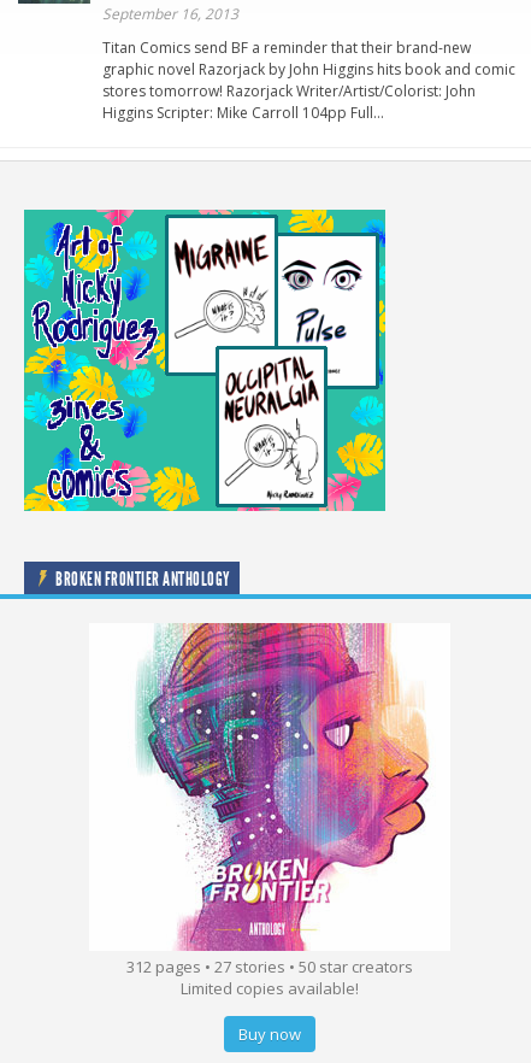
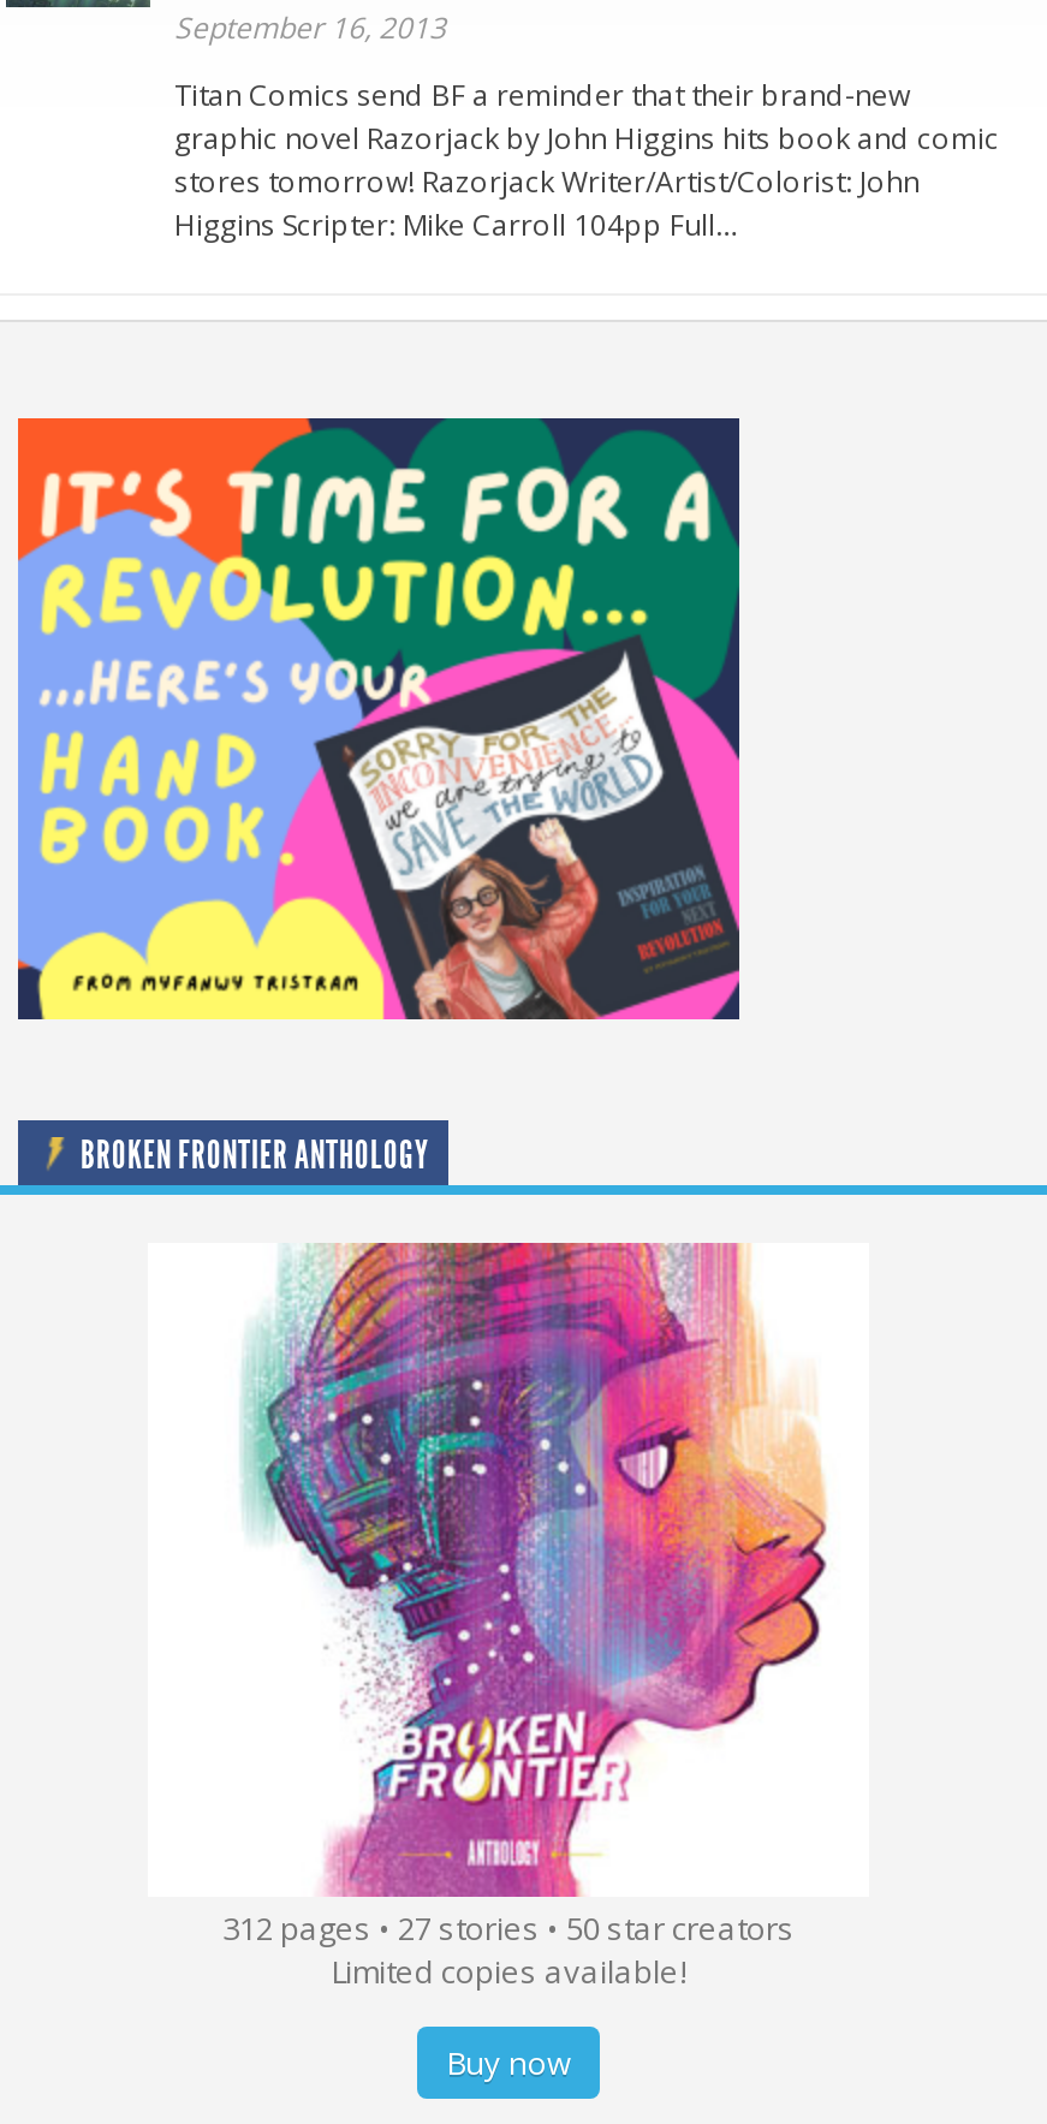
- [image]
+ [image]
